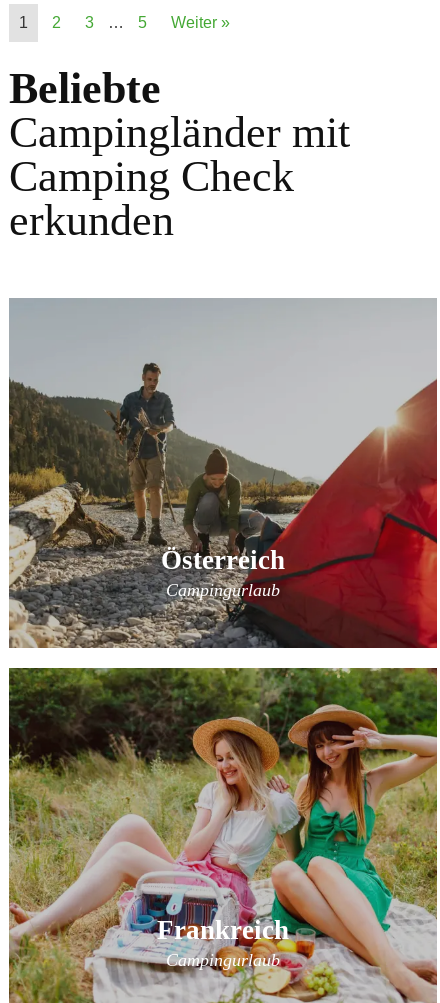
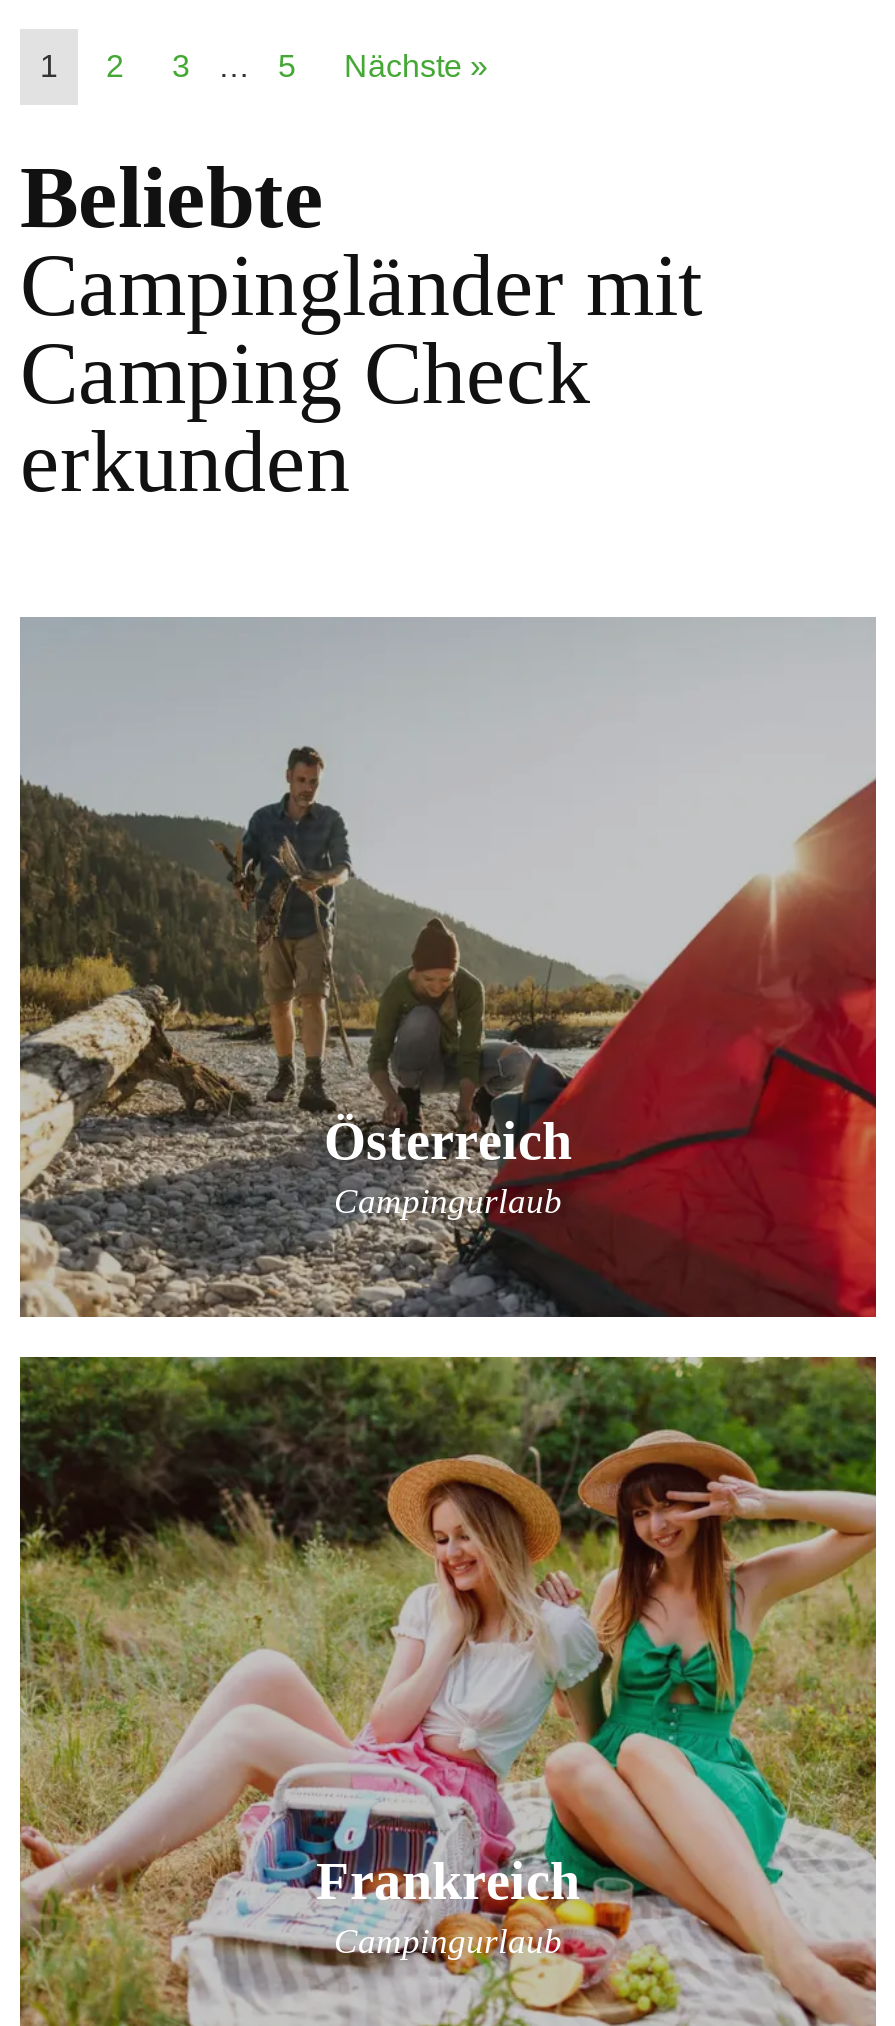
- Weiter »
+ Nächste »
